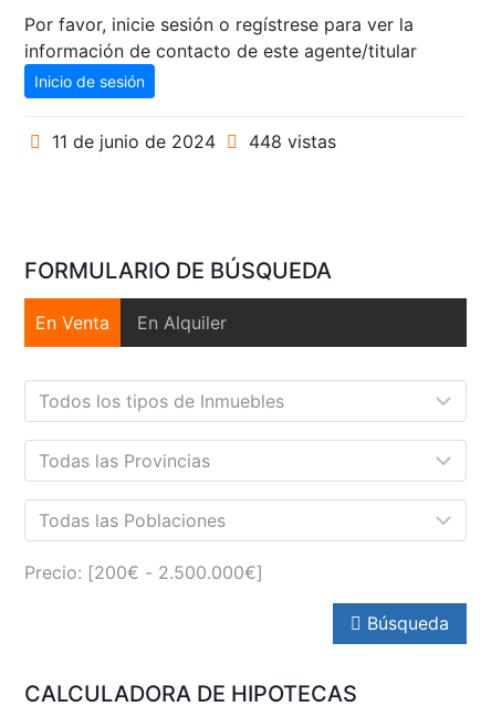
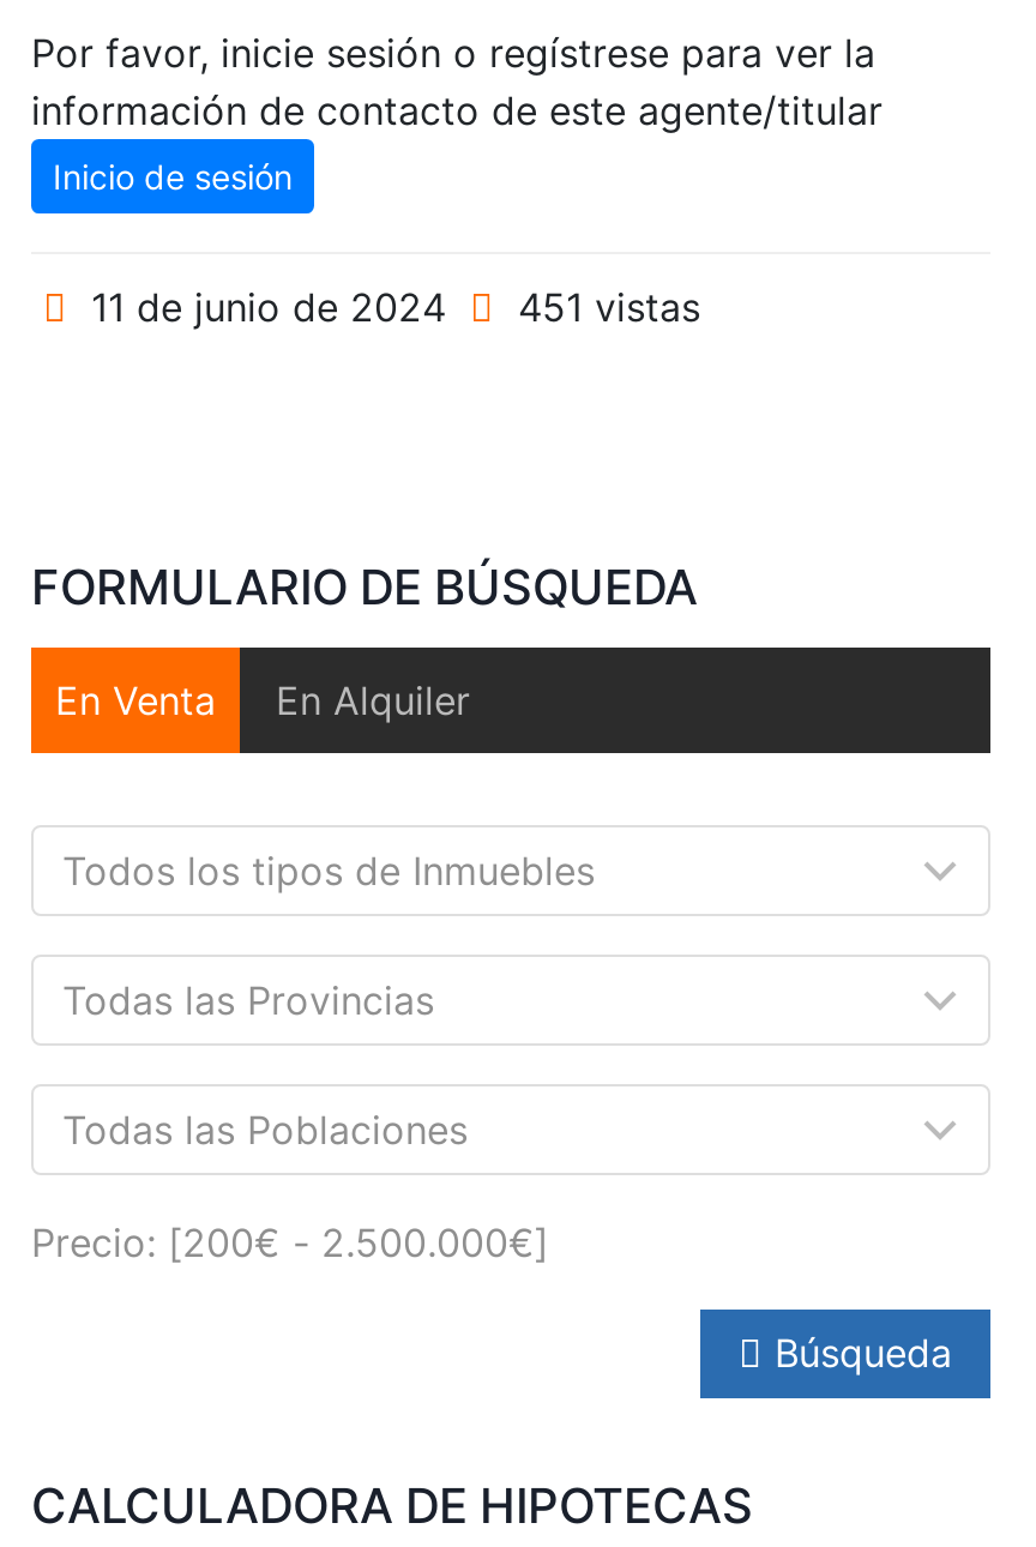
- 11 de junio de 2024 448 vistas
+ 11 de junio de 2024 451 vistas
